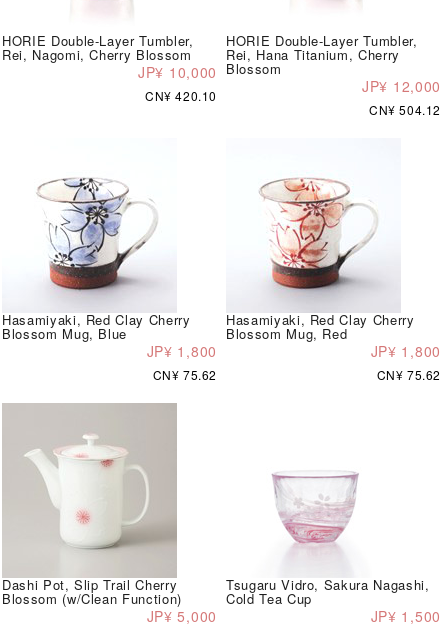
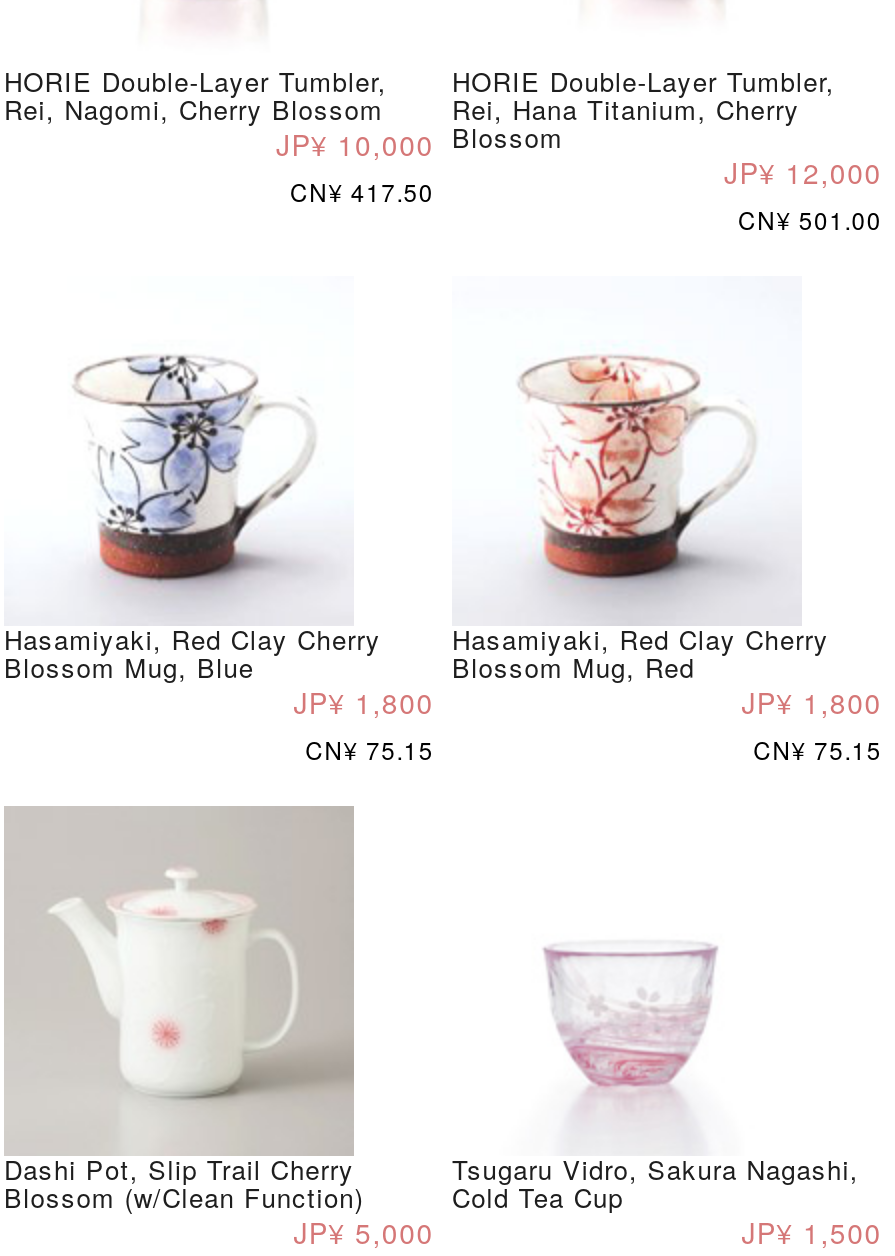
- CN¥ 420.10
+ CN¥ 417.50

- CN¥ 504.12
+ CN¥ 501.00

- CN¥ 75.62
+ CN¥ 75.15

- CN¥ 75.62
+ CN¥ 75.15
